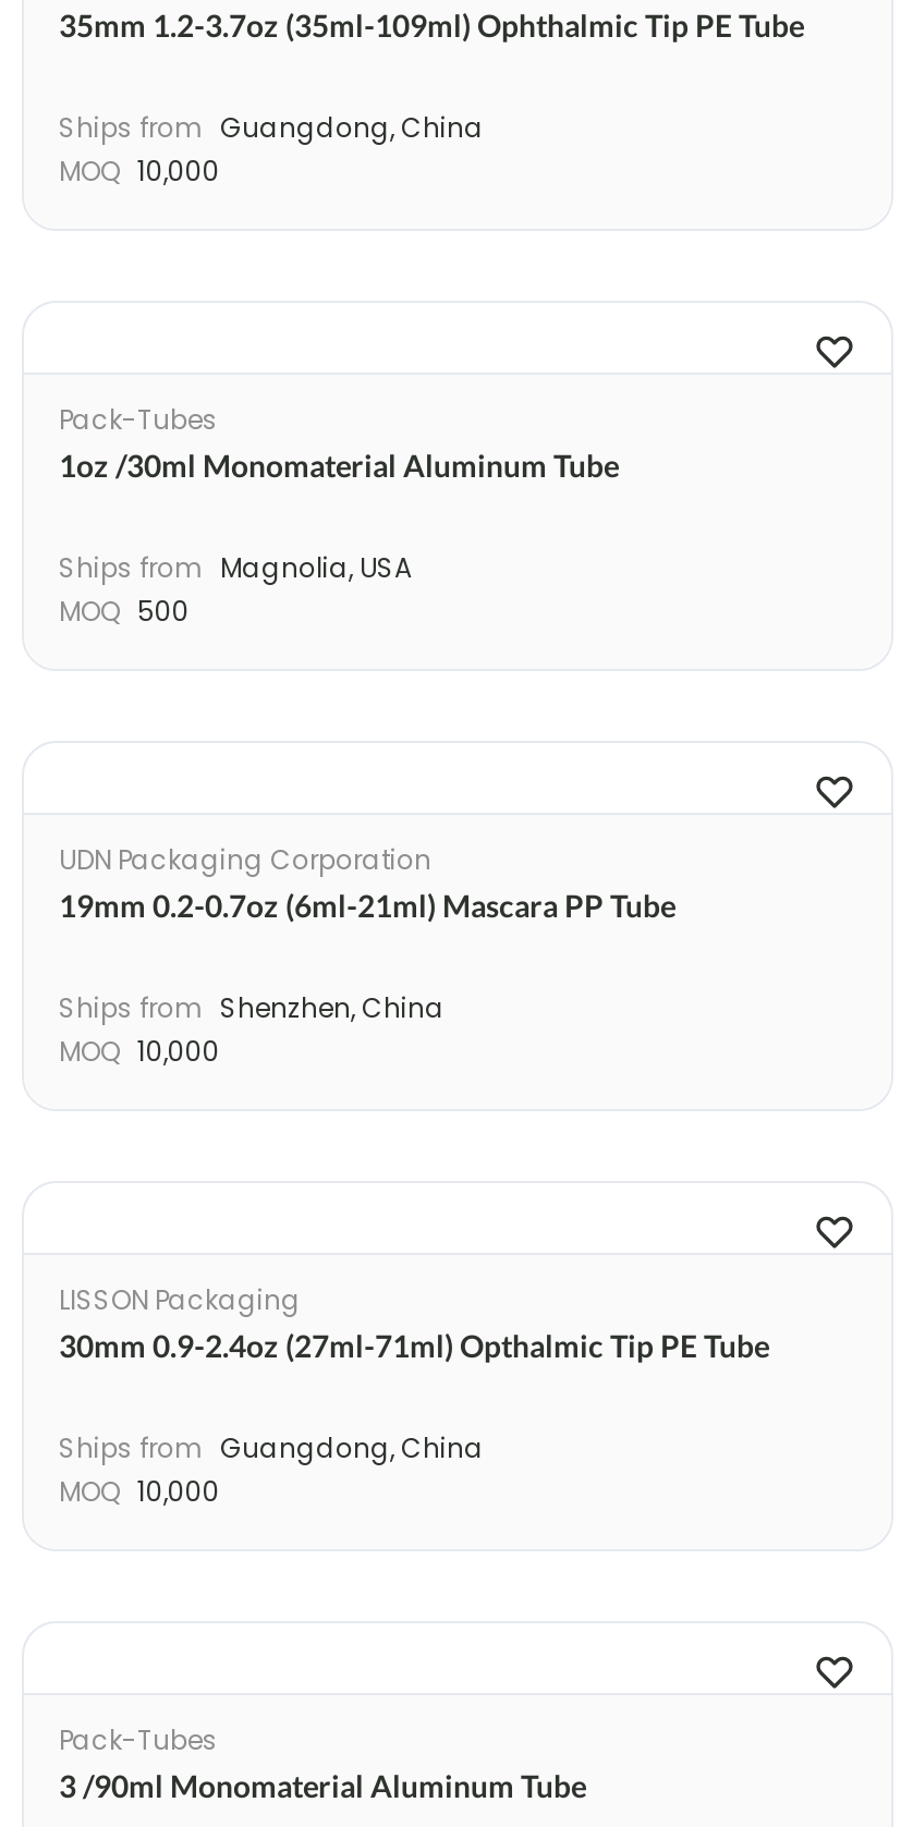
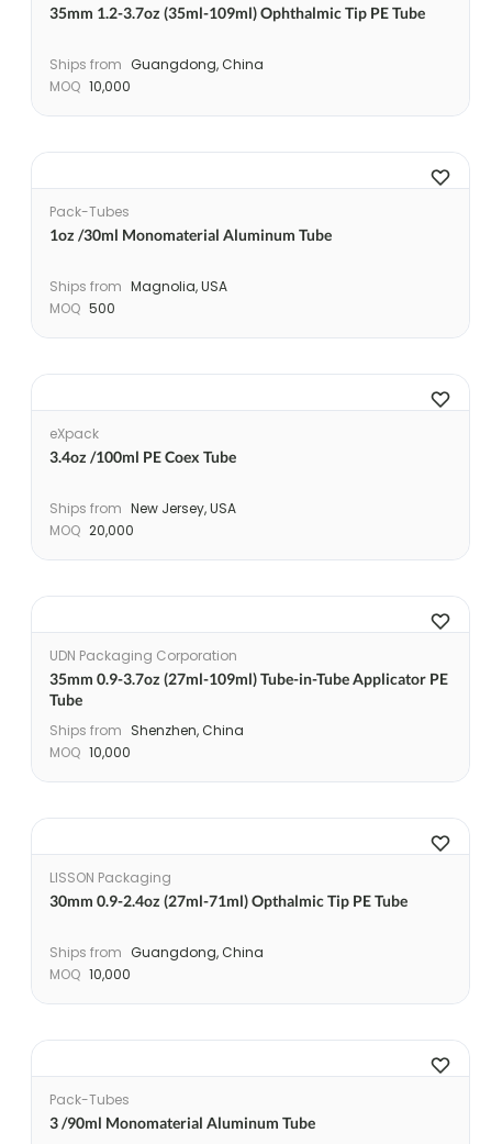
+ eXpack
+ 3.4oz /100ml PE Coex Tube
+ Ships from New Jersey, USA
+ MOQ 20,000

- 19mm 0.2-0.7oz (6ml-21ml) Mascara PP Tube
+ 35mm 0.9-3.7oz (27ml-109ml) Tube-in-Tube Applicator PE
+ Tube
